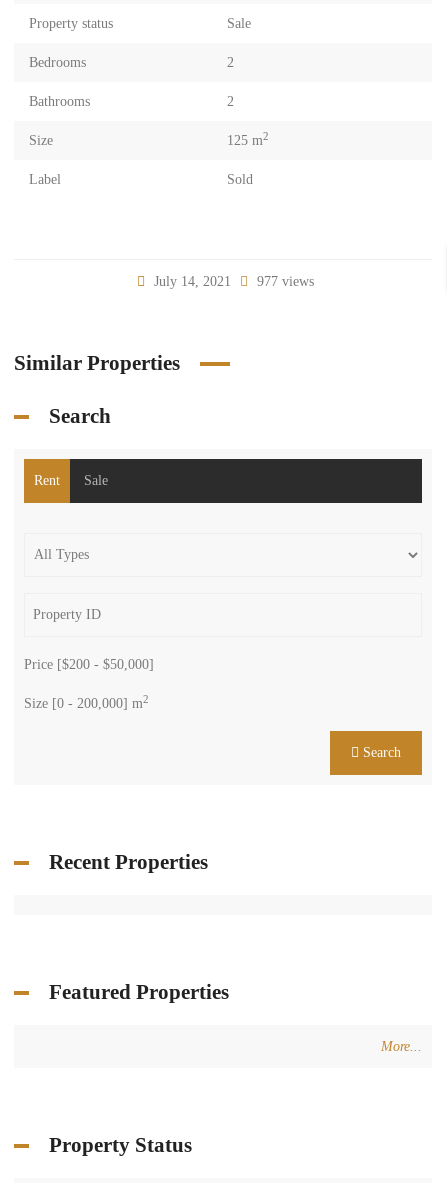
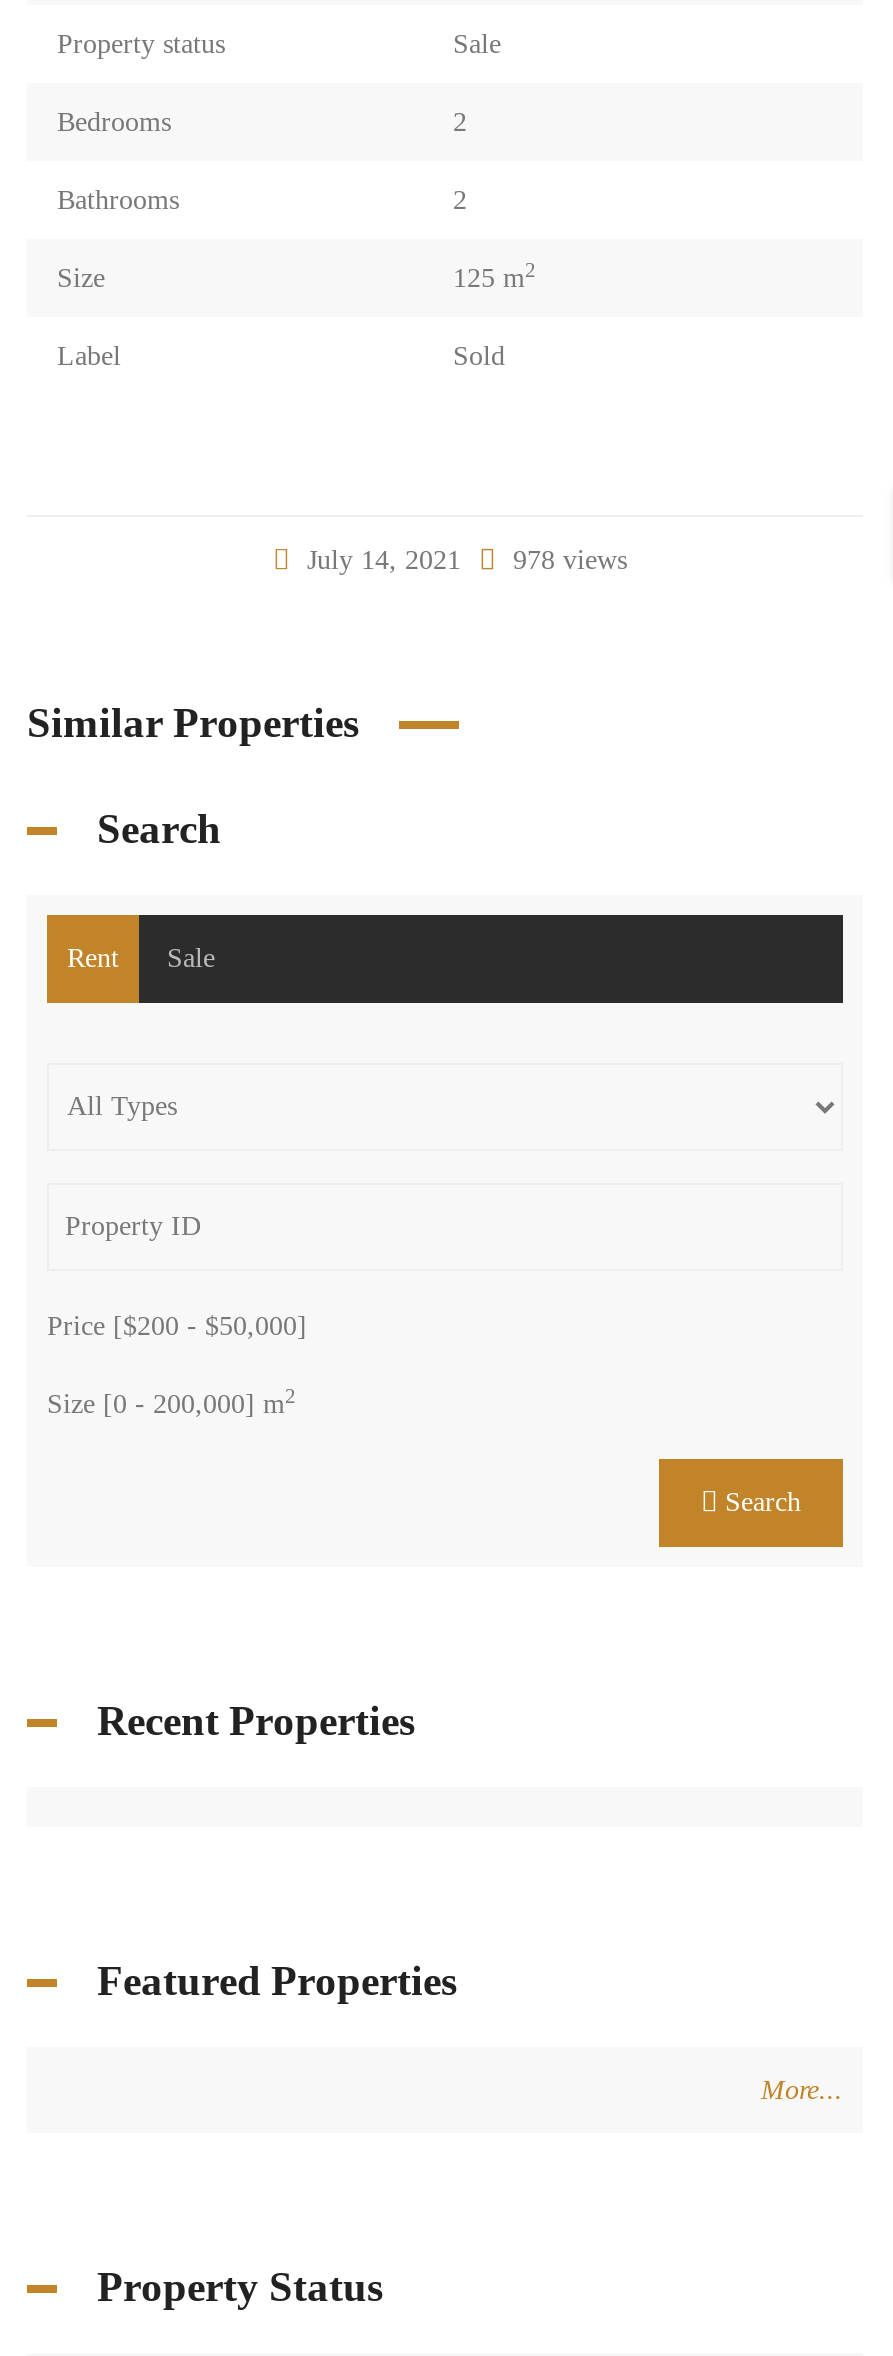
- July 14, 2021 977 views
+ July 14, 2021 978 views
